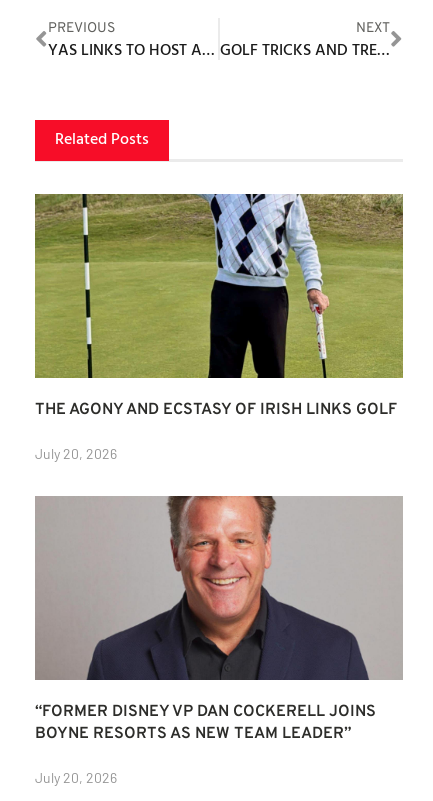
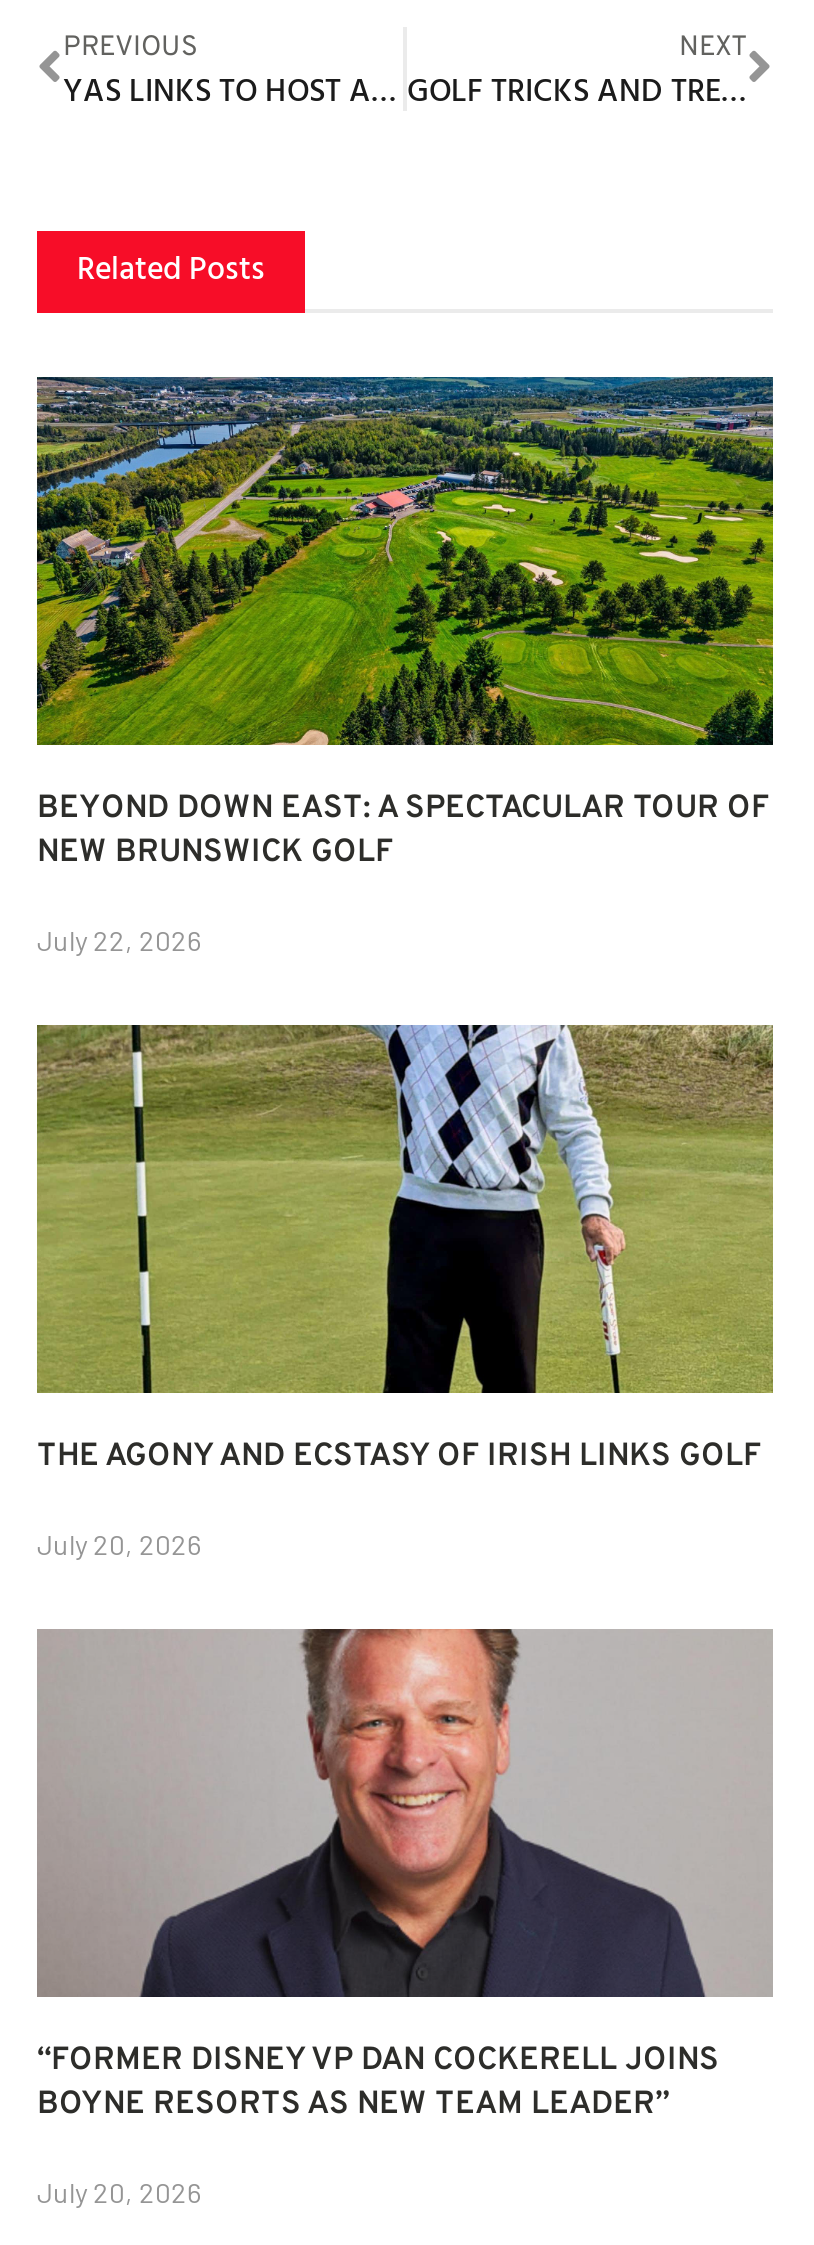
+ [image]
+ BEYOND DOWN EAST: A SPECTACULAR TOUR OF
+ NEW BRUNSWICK GOLF
+ July 22, 2026
